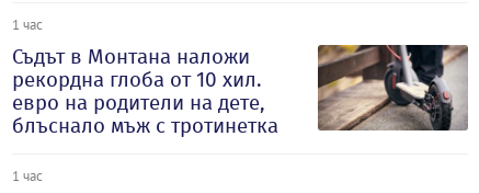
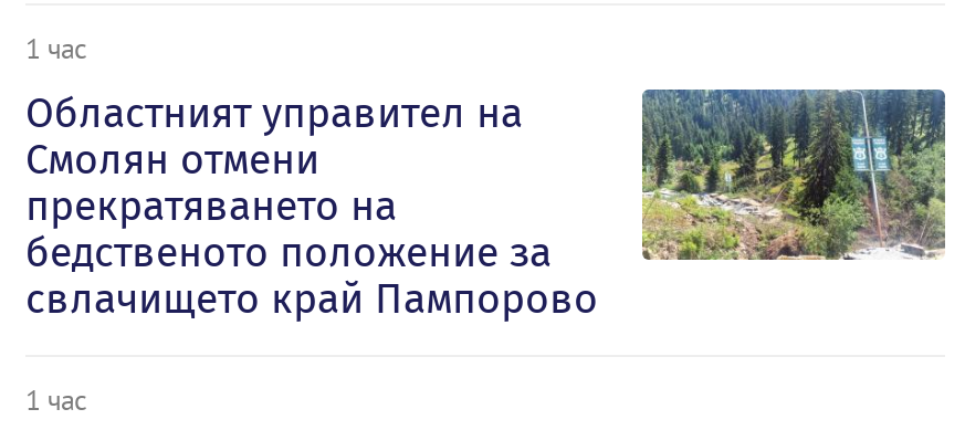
- [image]
- Съдът в Монтана наложи
- рекордна глоба от 10 хил.
- евро на родители на дете,
- блъснало мъж с тротинетка
+ [image]
+ Областният управител на
+ Смолян отмени
+ прекратяването на
+ бедственото положение за
+ свлачището край Пампорово
